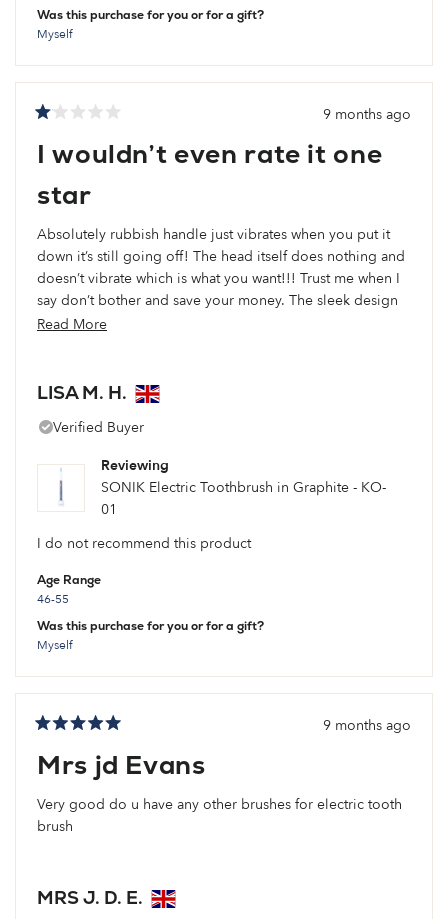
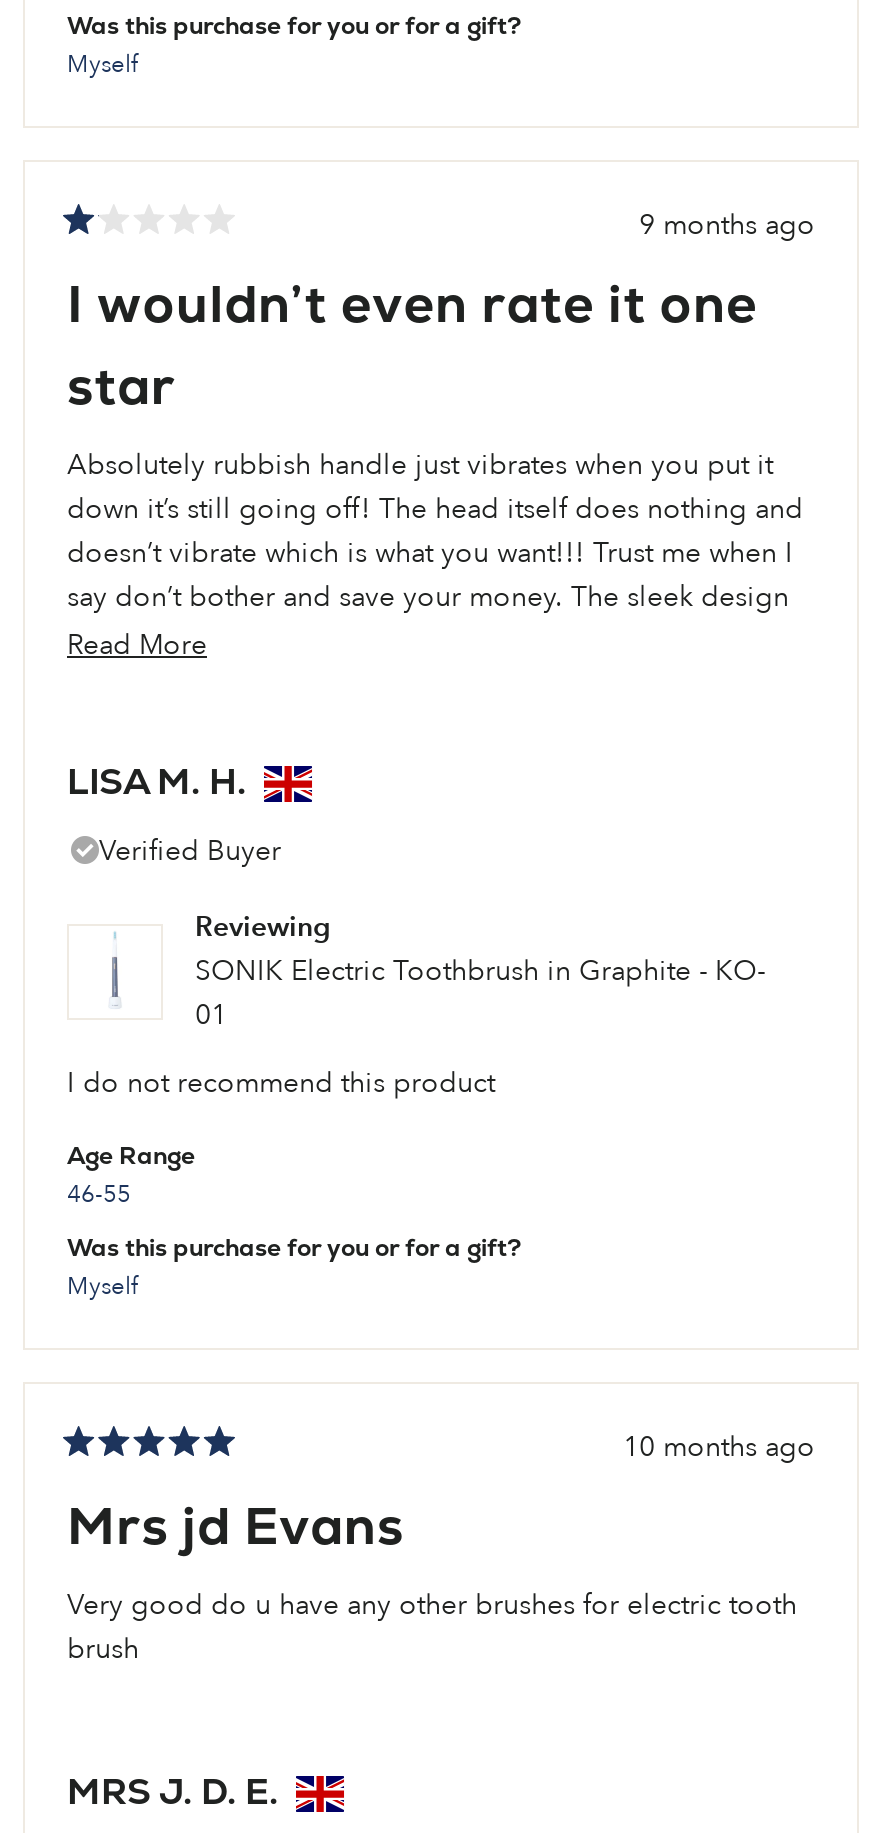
- 9 months ago
+ 10 months ago
